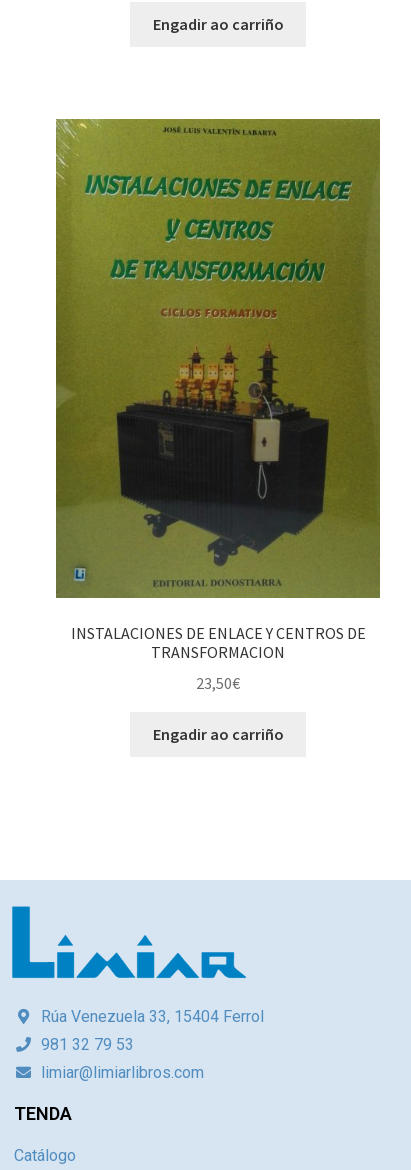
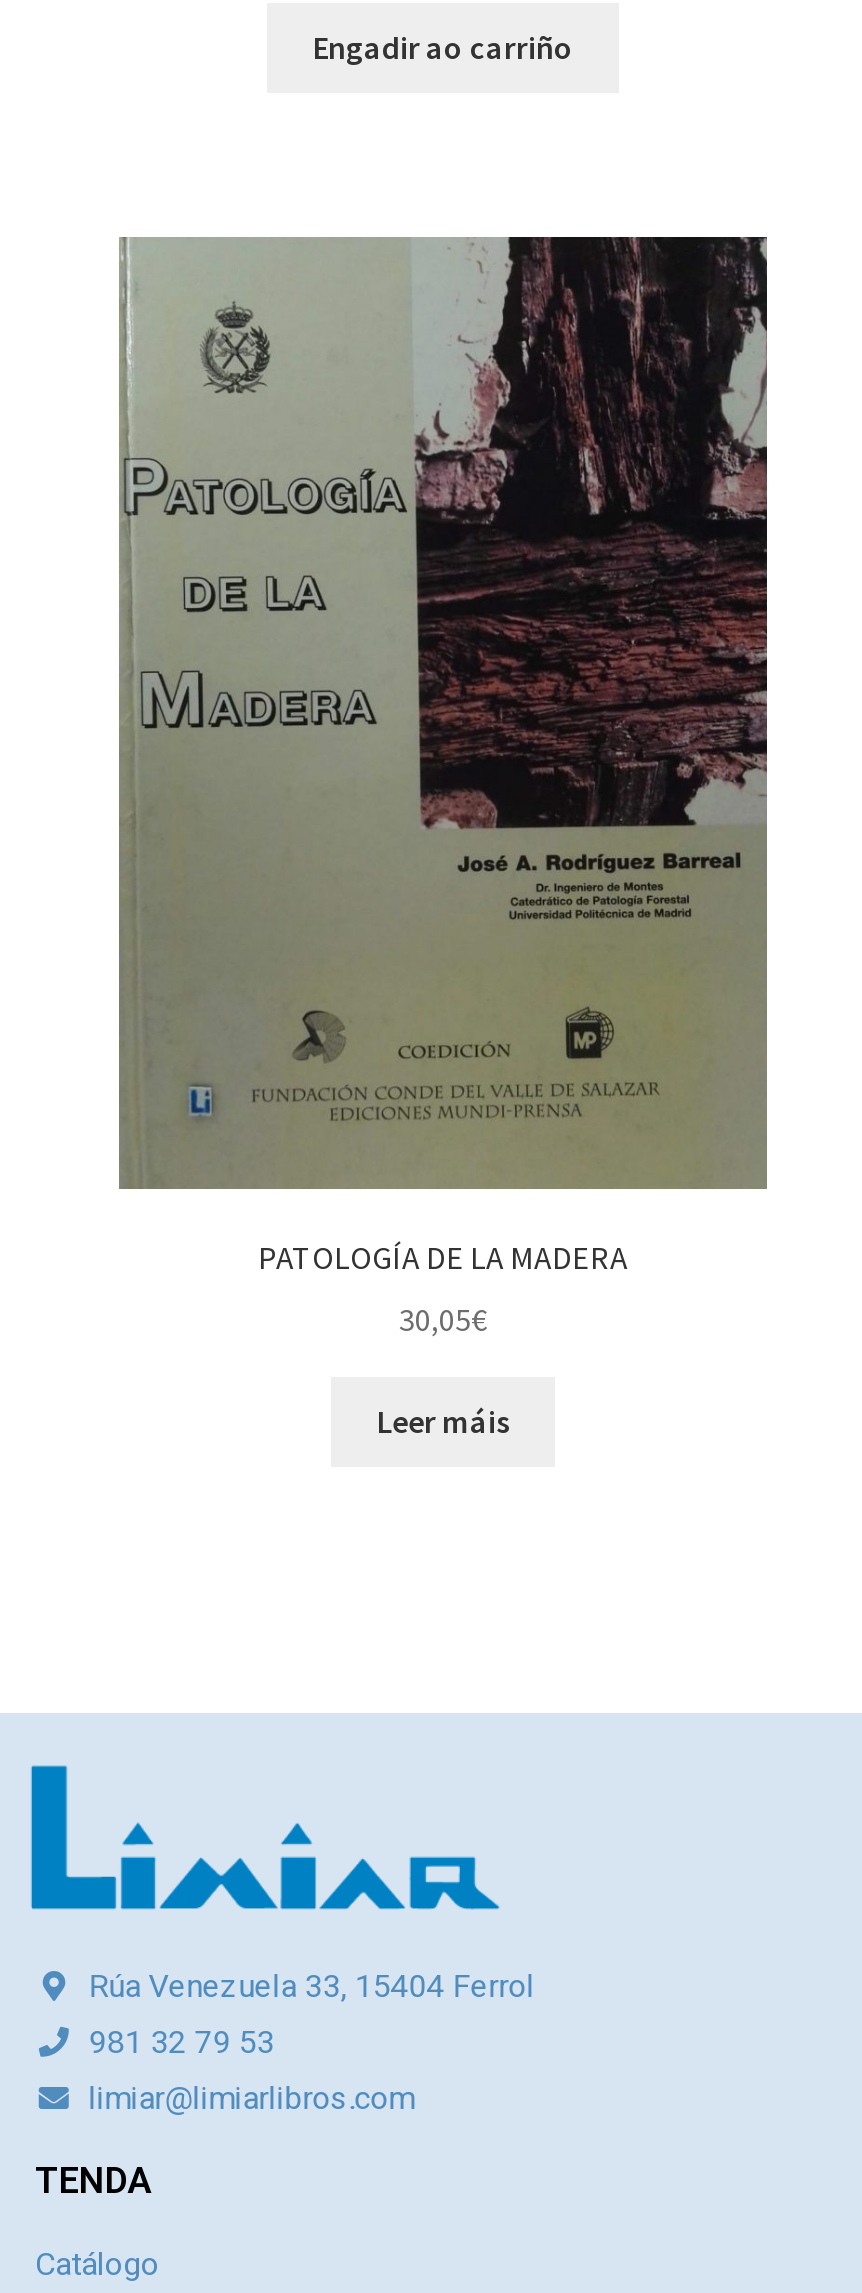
- [image]
- INSTALACIONES DE ENLACE Y CENTROS DE
- TRANSFORMACION
+ [image]
+ PATOLOGÍA DE LA MADERA

- 23,50€
+ 30,05€

- Engadir ao carriño
+ Leer máis
